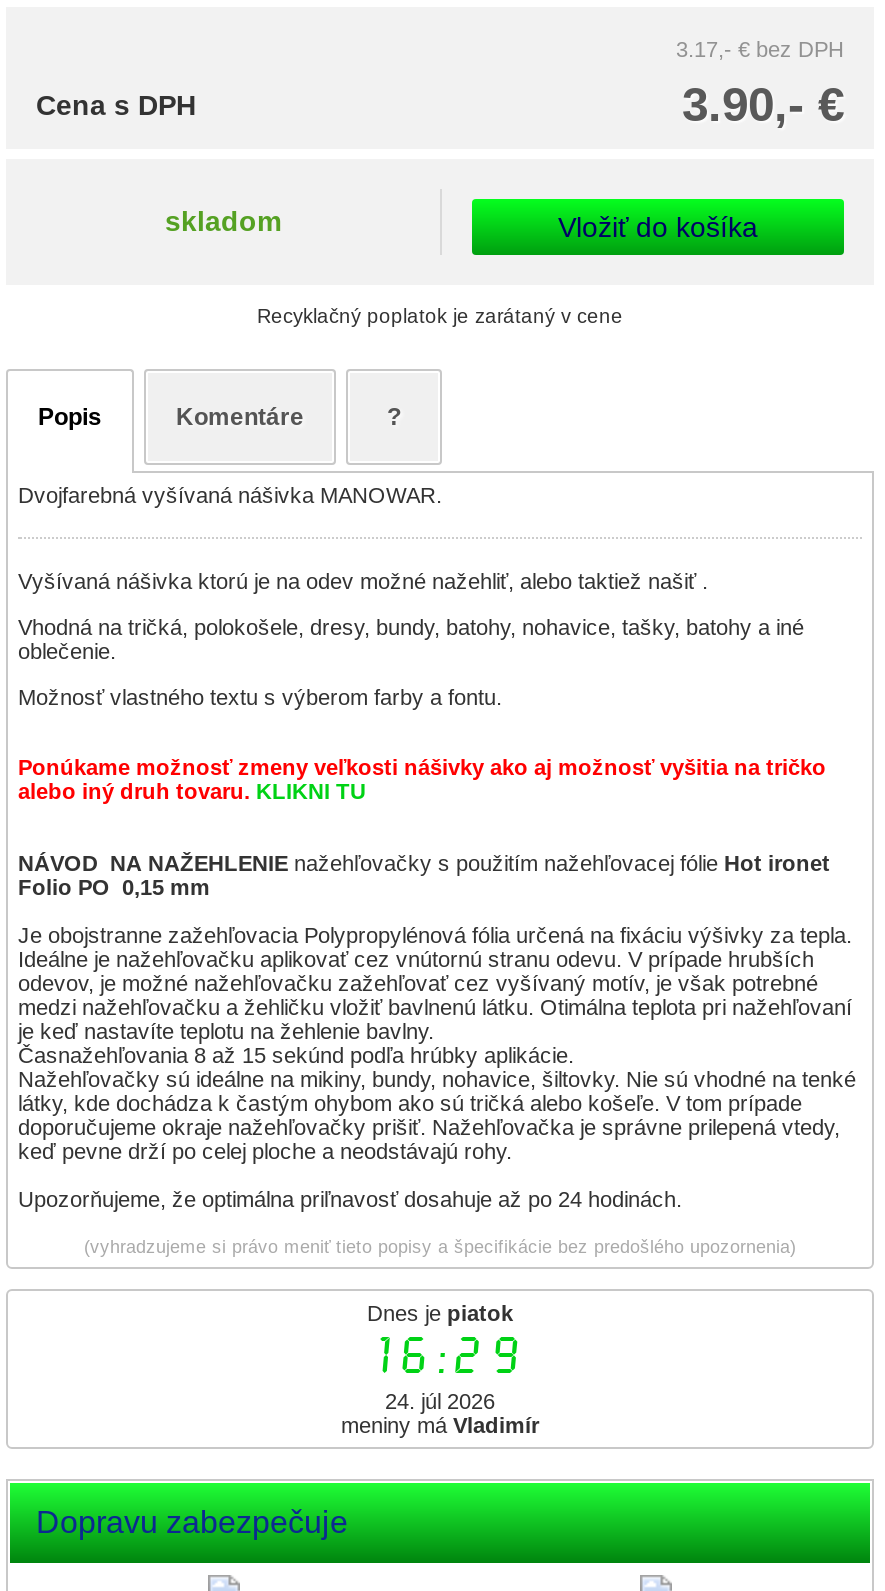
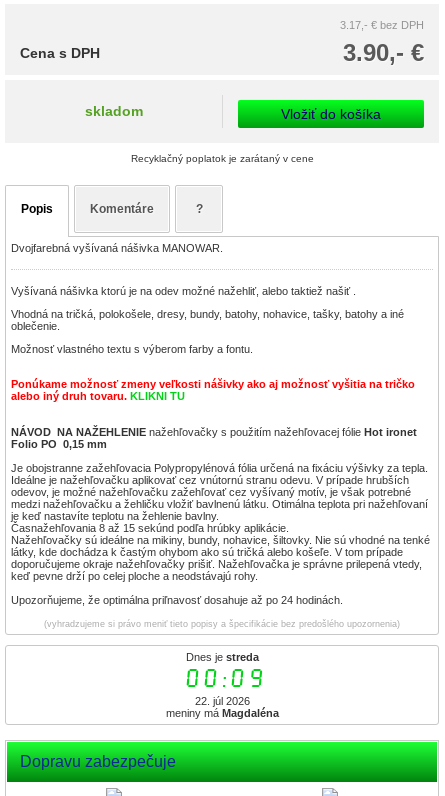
- Dnes je piatok
+ Dnes je streda

- 16:29
+ 00:09

- 24. júl 2026
+ 22. júl 2026

- meniny má Vladimír
+ meniny má Magdaléna
